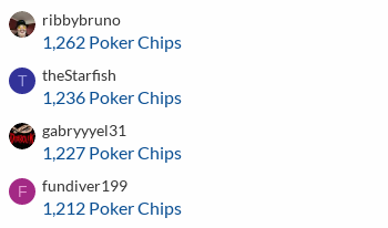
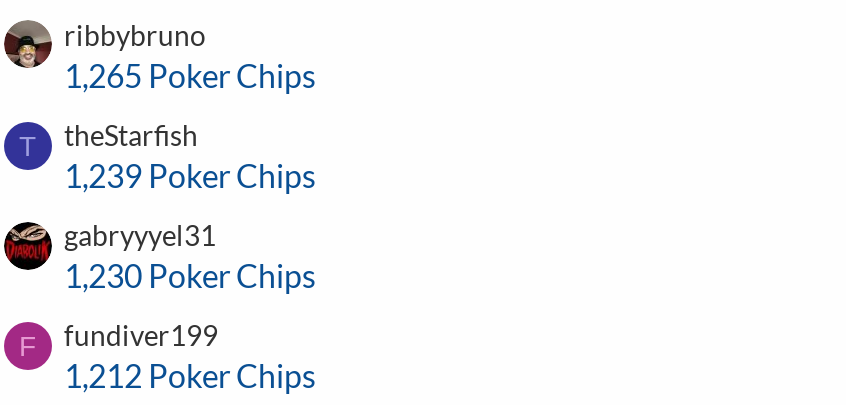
- 1,262 Poker Chips
+ 1,265 Poker Chips

- 1,236 Poker Chips
+ 1,239 Poker Chips

- 1,227 Poker Chips
+ 1,230 Poker Chips
